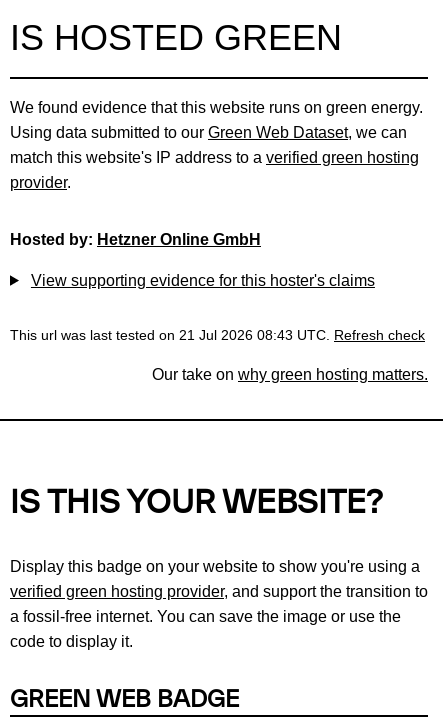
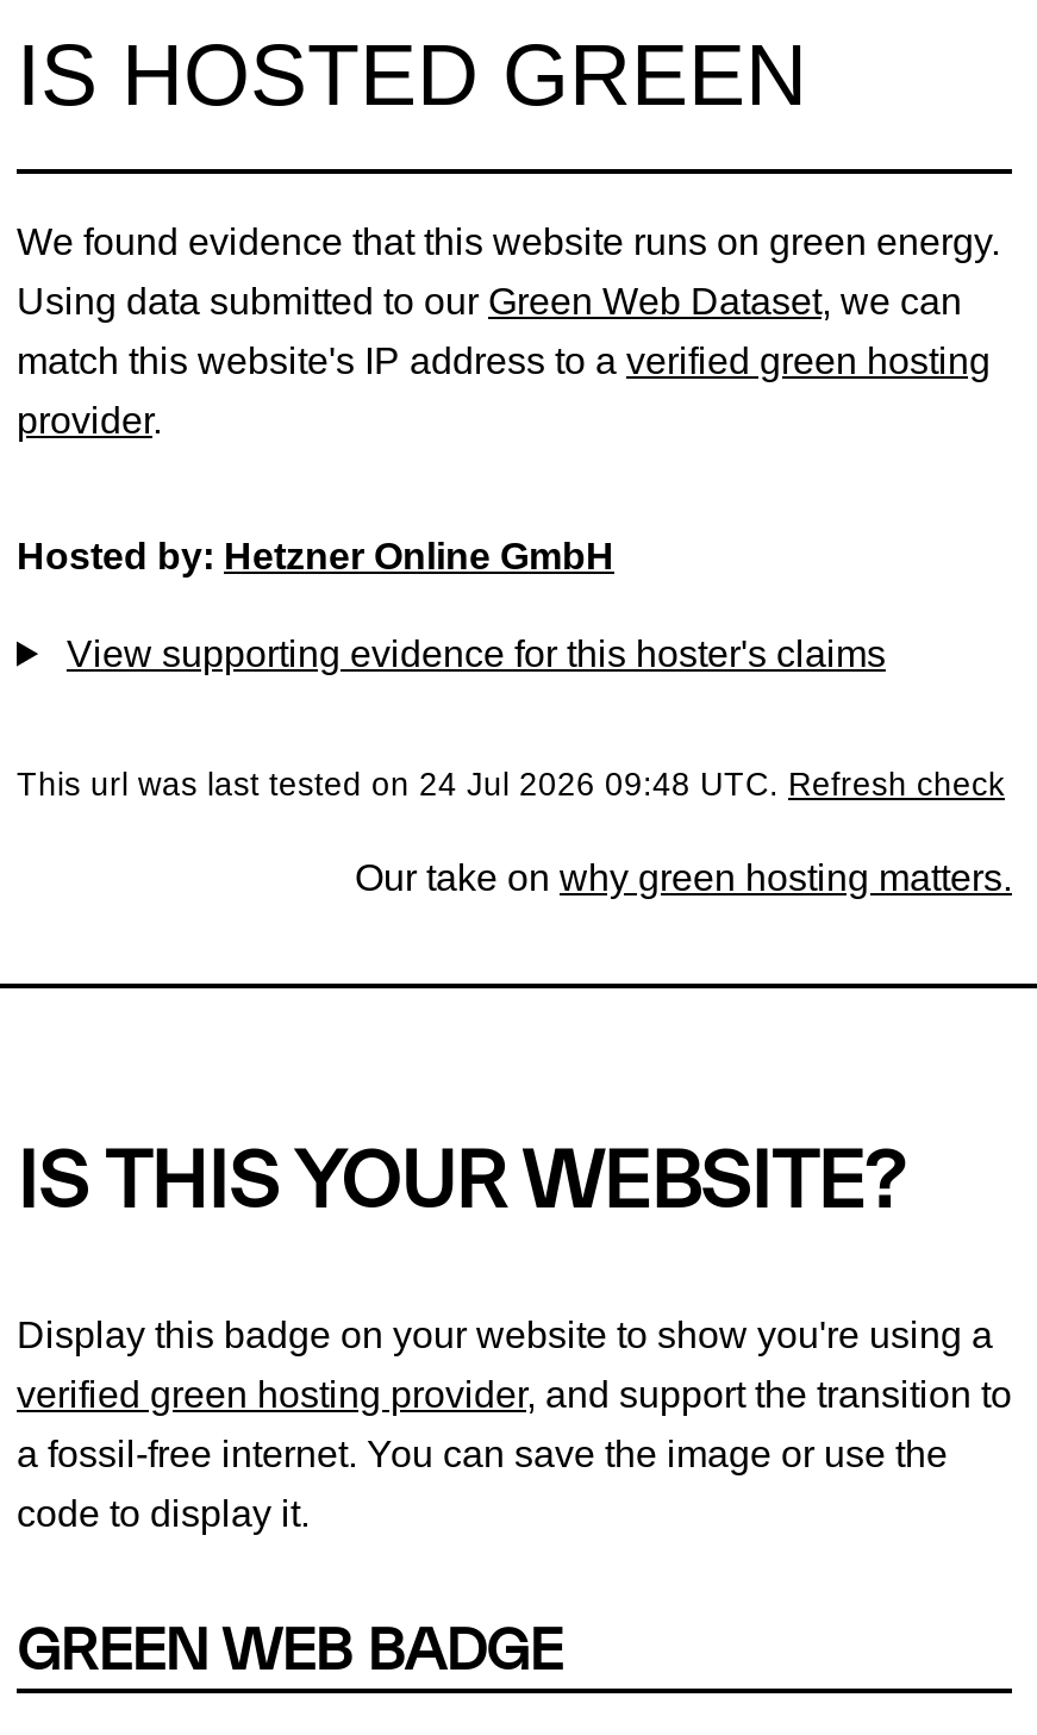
- This url was last tested on 21 Jul 2026 08:43 UTC. Refresh check
+ This url was last tested on 24 Jul 2026 09:48 UTC. Refresh check
